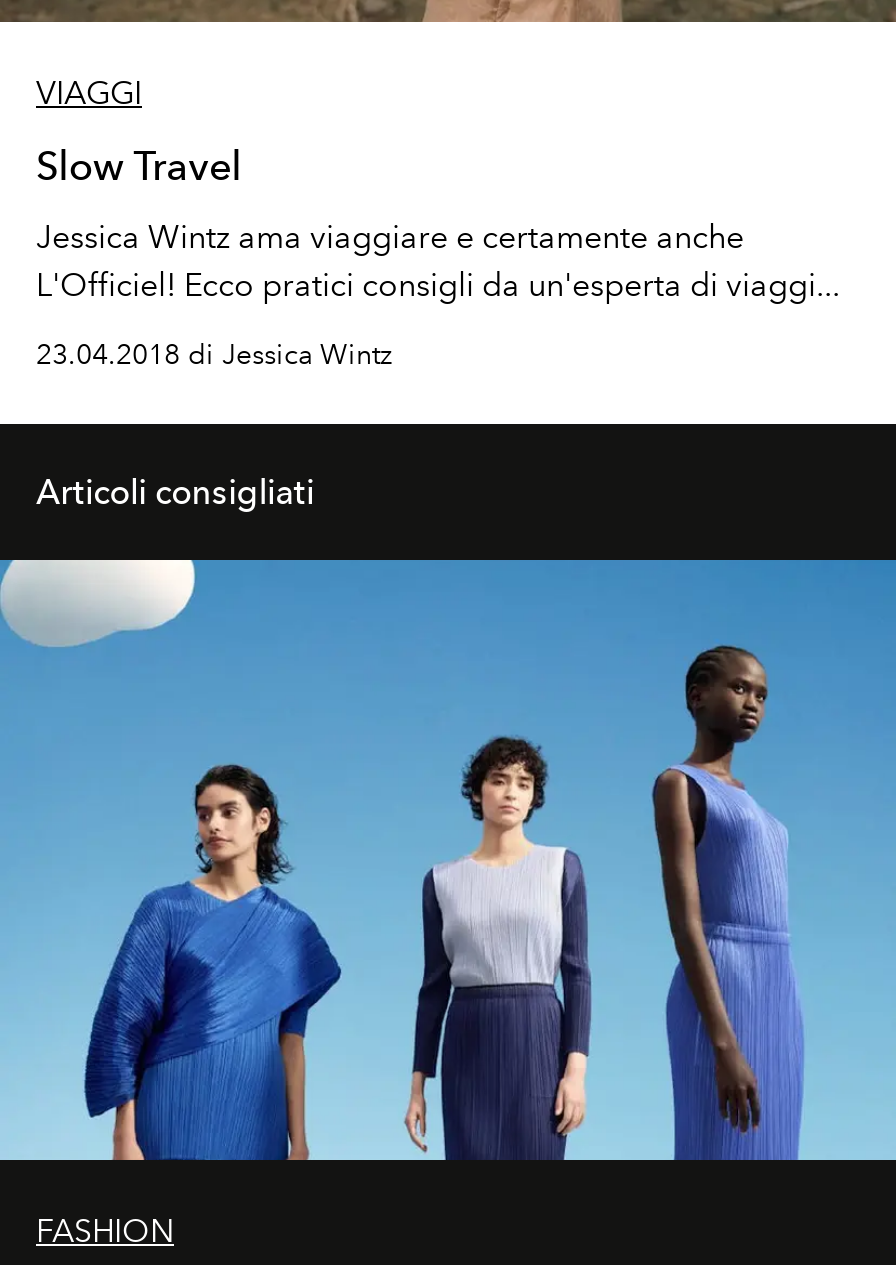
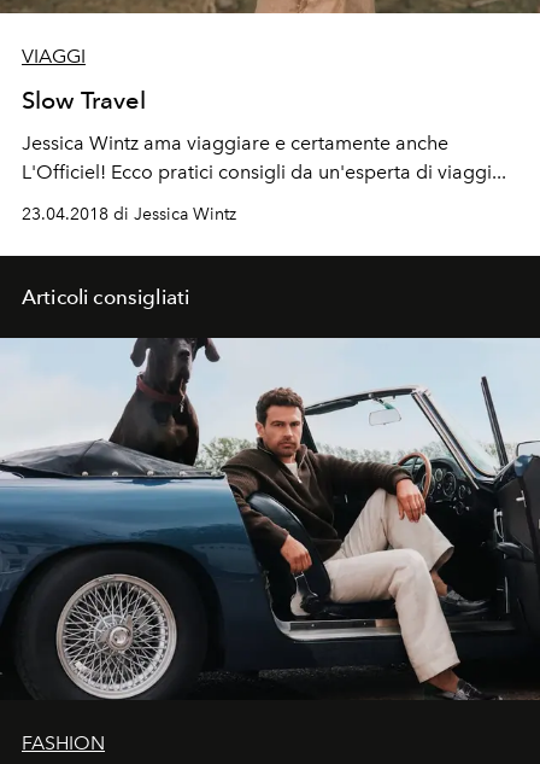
- [image]
+ [image]
